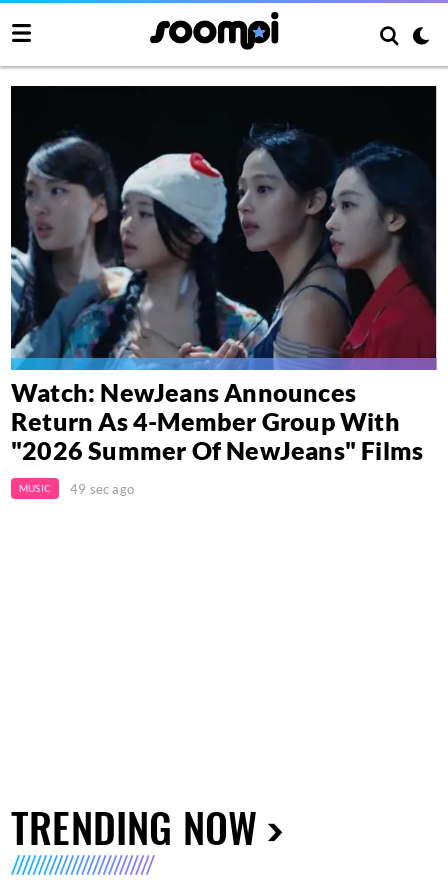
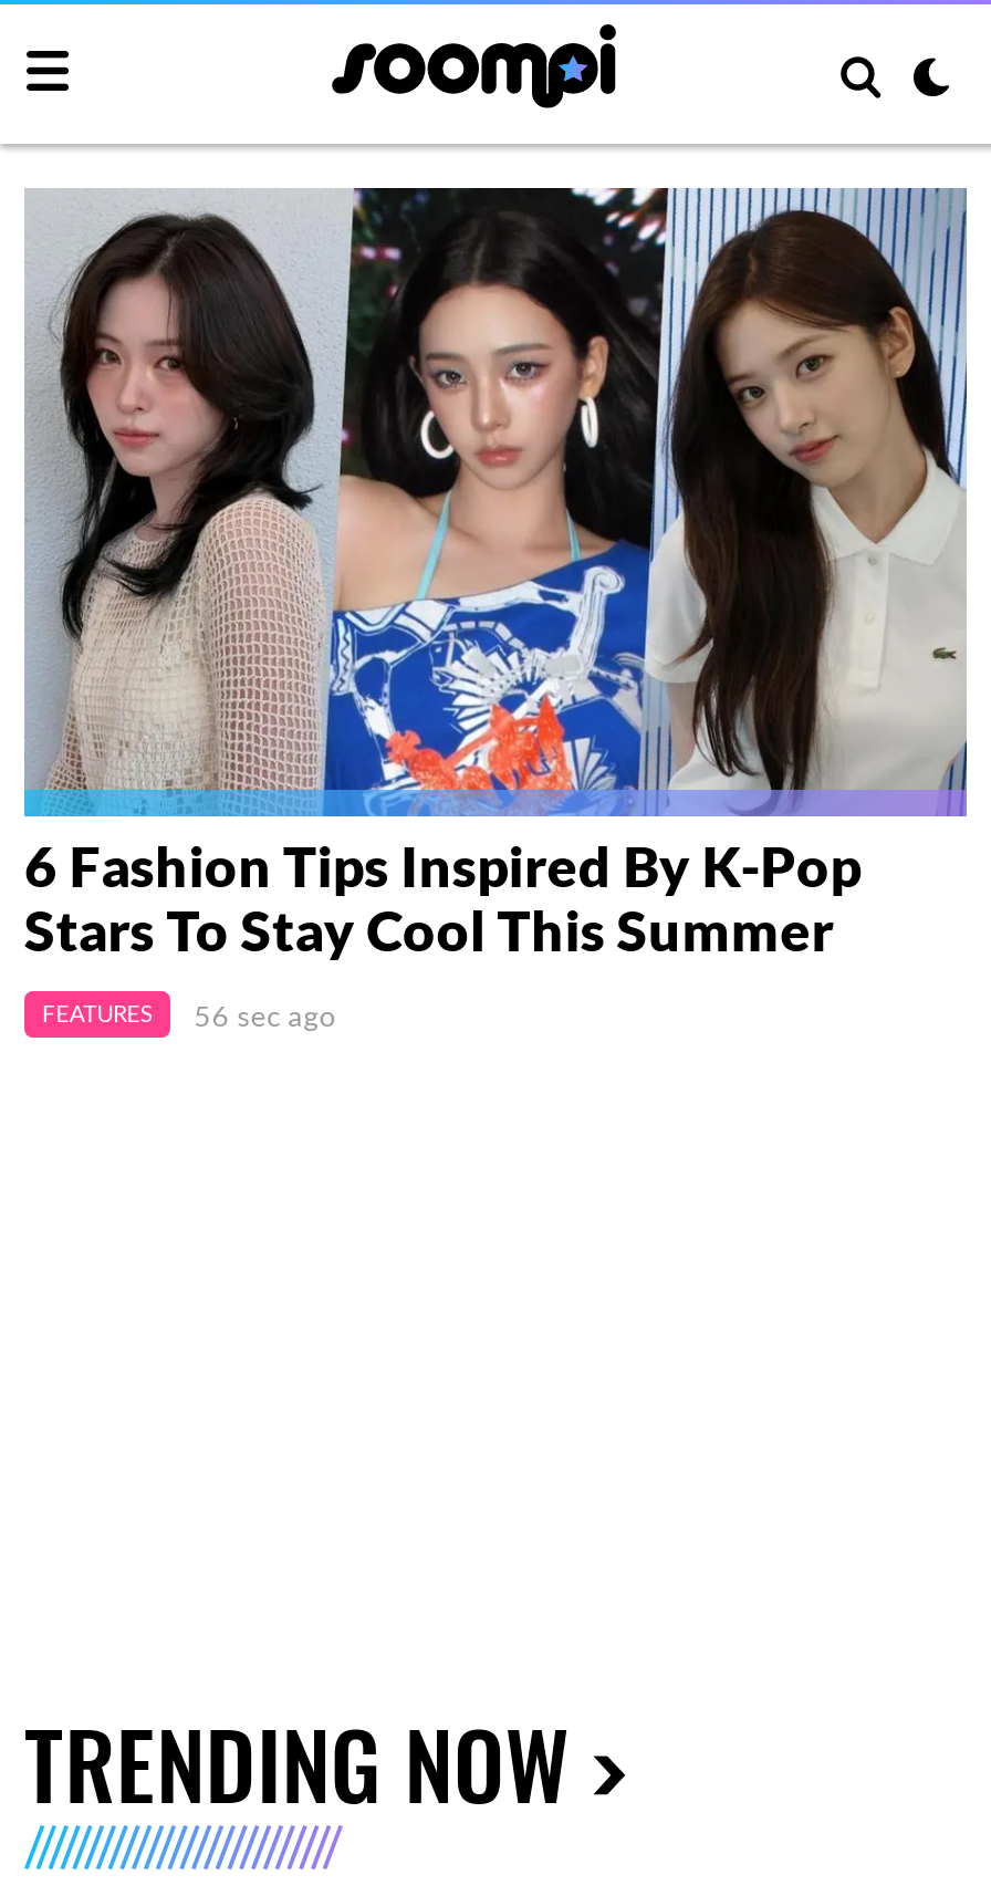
- [image]
- Watch: NewJeans Announces
- Return As 4-Member Group With
- "2026 Summer Of NewJeans" Films
+ [image]
+ 6 Fashion Tips Inspired By K-Pop
+ Stars To Stay Cool This Summer

- MUSIC
- 49 sec ago
+ FEATURES
+ 56 sec ago
